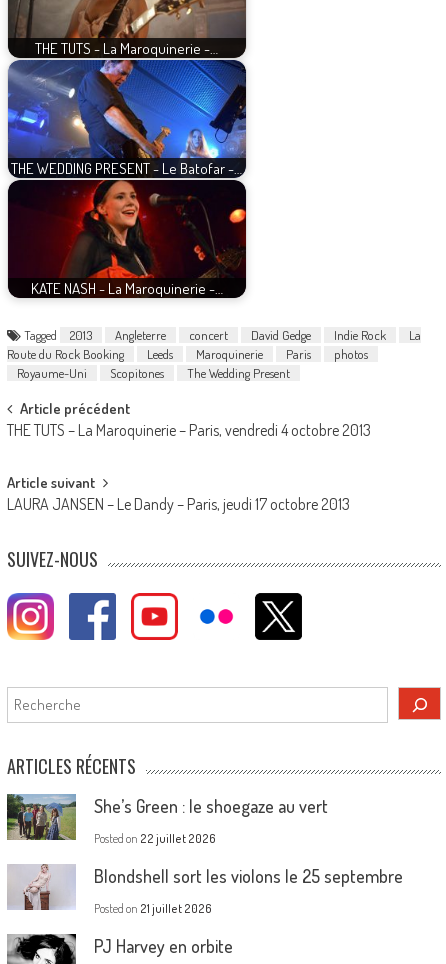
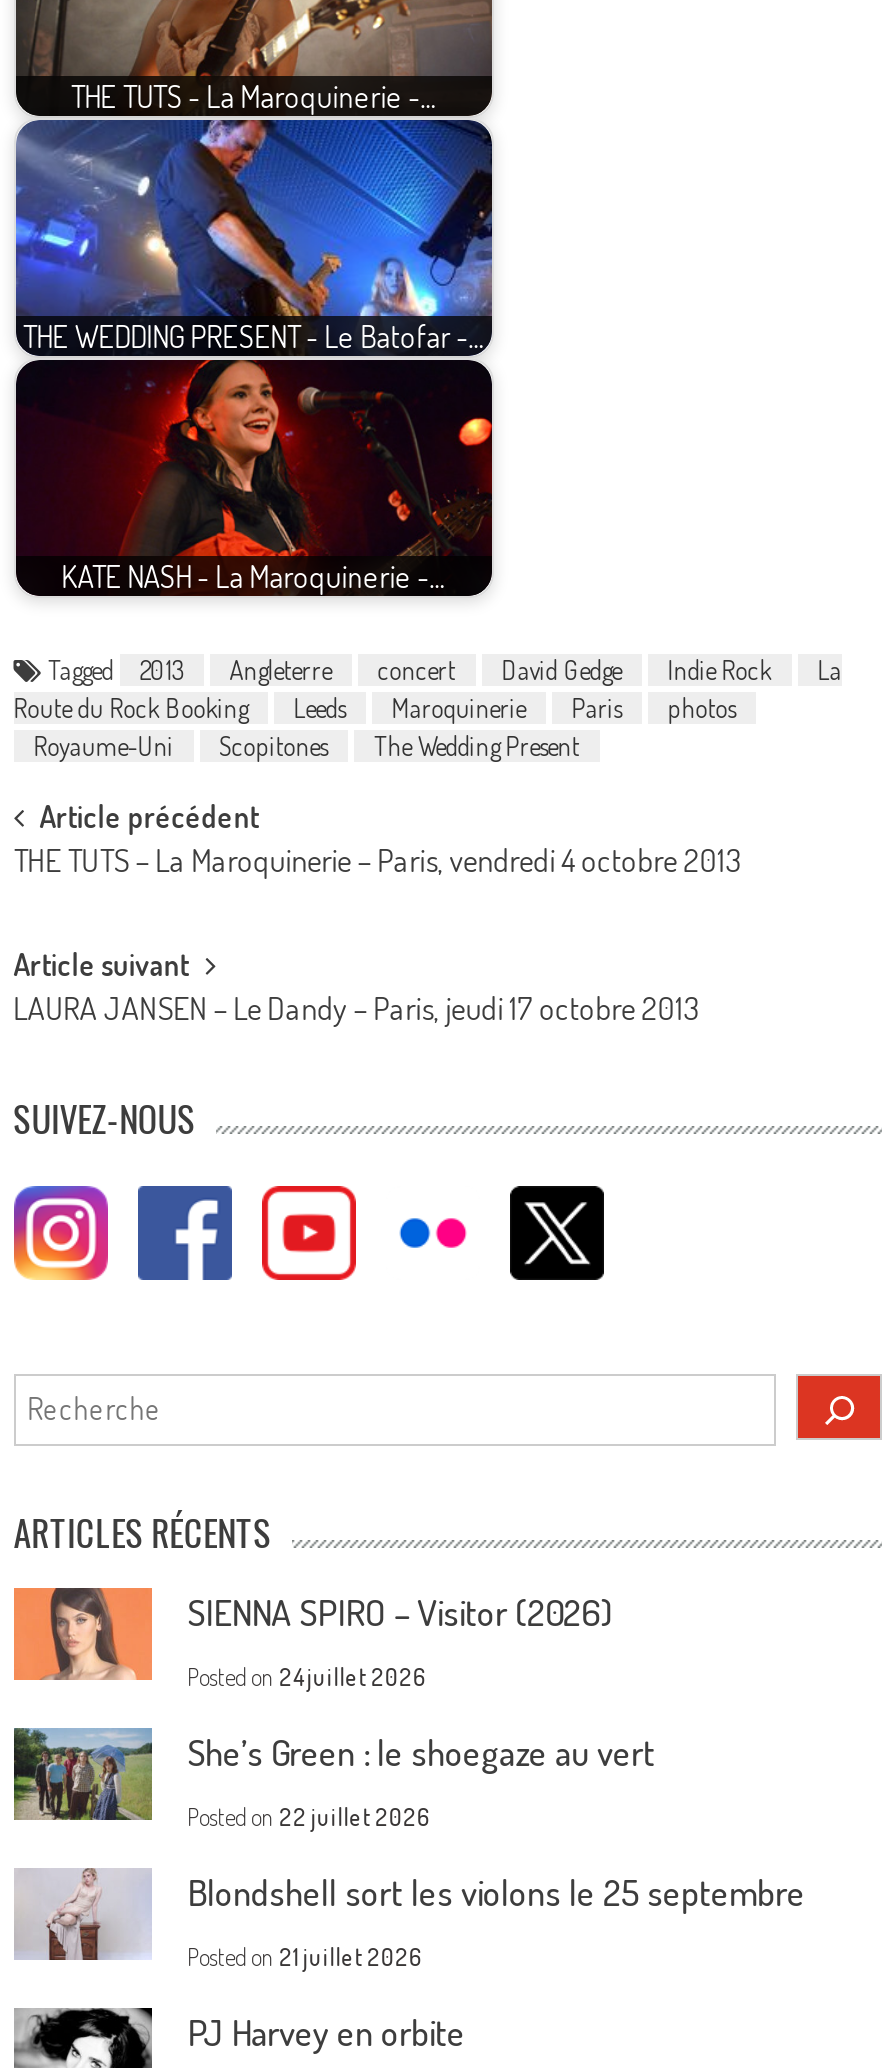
+ [image]
+ SIENNA SPIRO – Visitor (2026)
+ Posted on 24 juillet 2026
